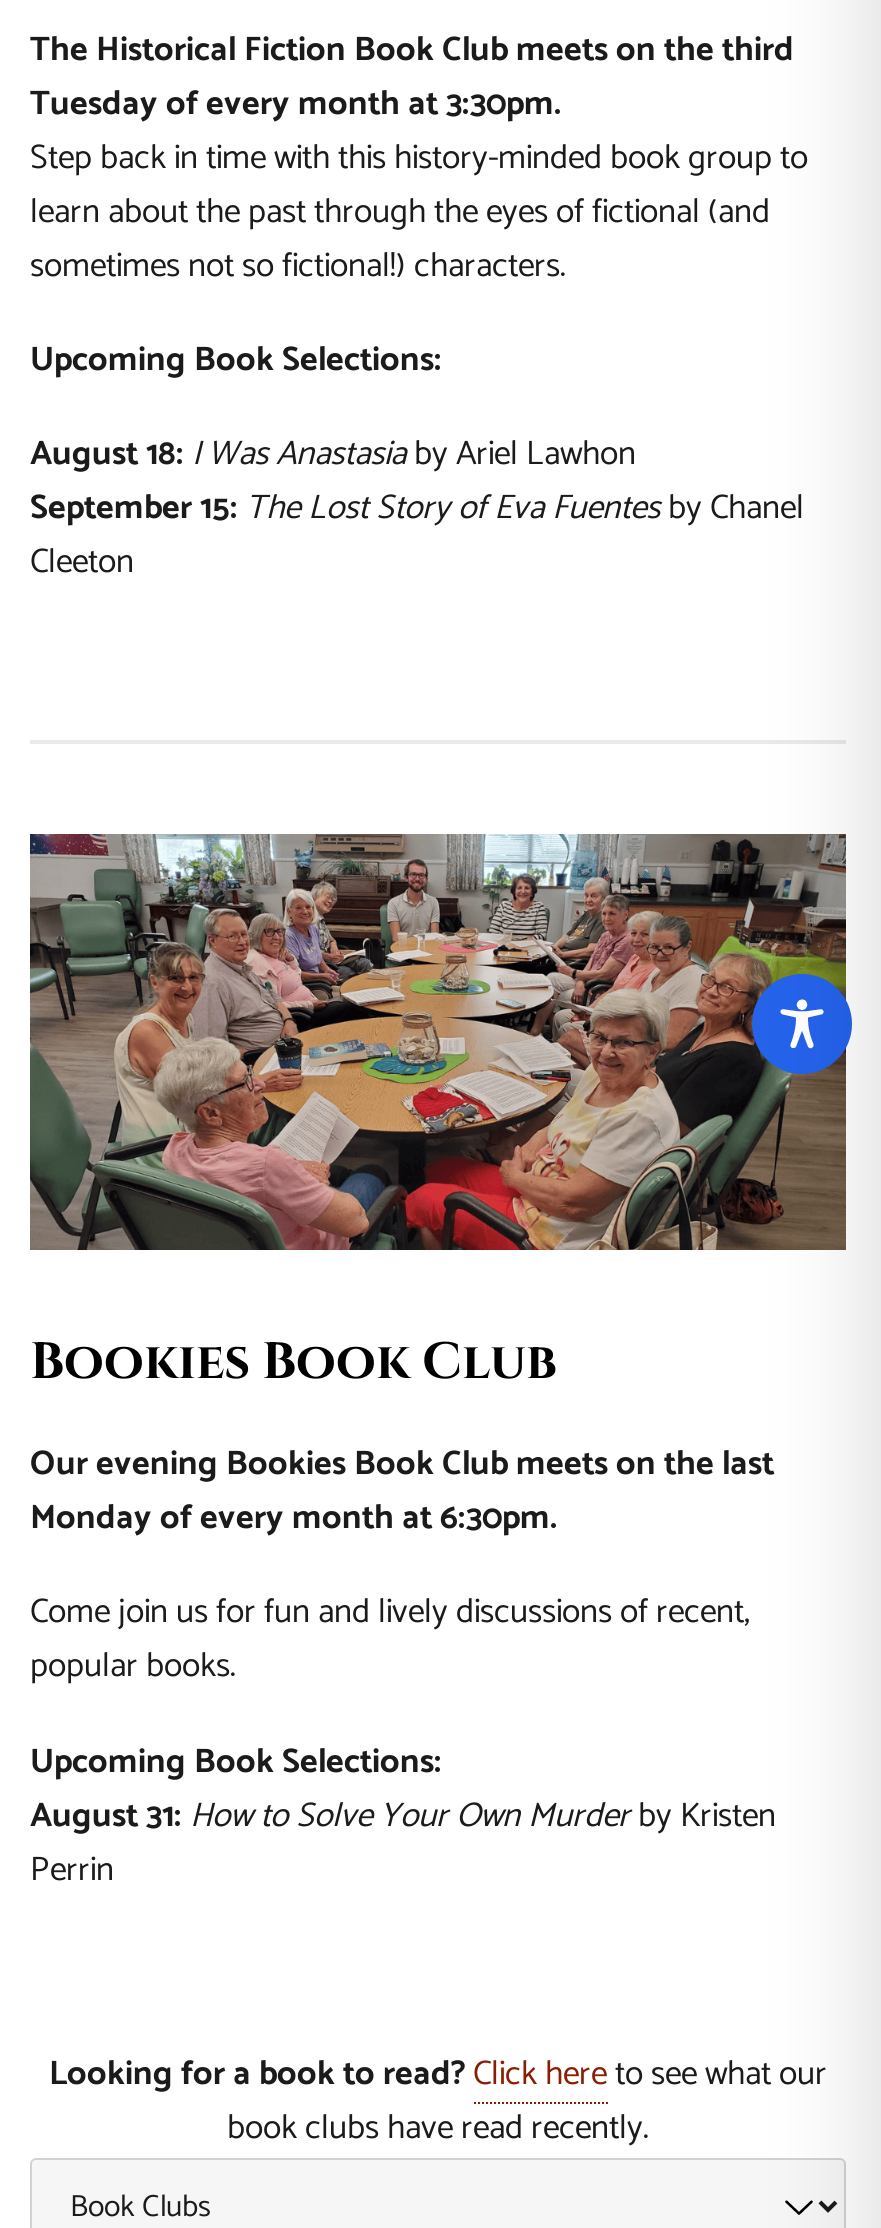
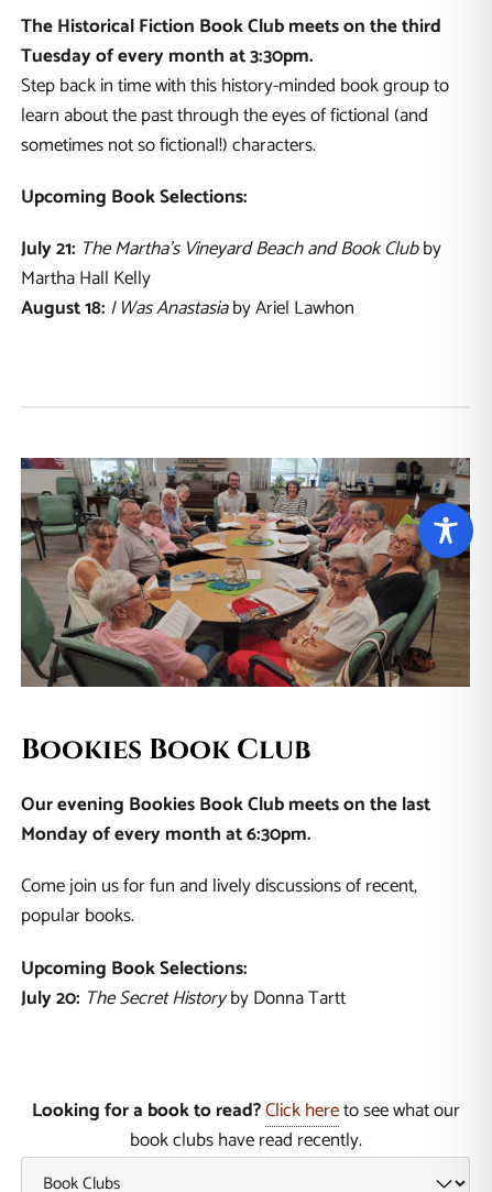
+ July 21: The Martha’s Vineyard Beach and Book Clubby
+ Martha Hall Kelly

moved down: August 18: I Was Anastasiaby Ariel Lawhon

- September 15: The Lost Story of Eva Fuentesby Chanel
- Cleeton

- [image]
+ [image]

- August 31: How to Solve Your Own Murderby Kristen
- Perrin
+ July 20: The Secret Historyby Donna Tartt
